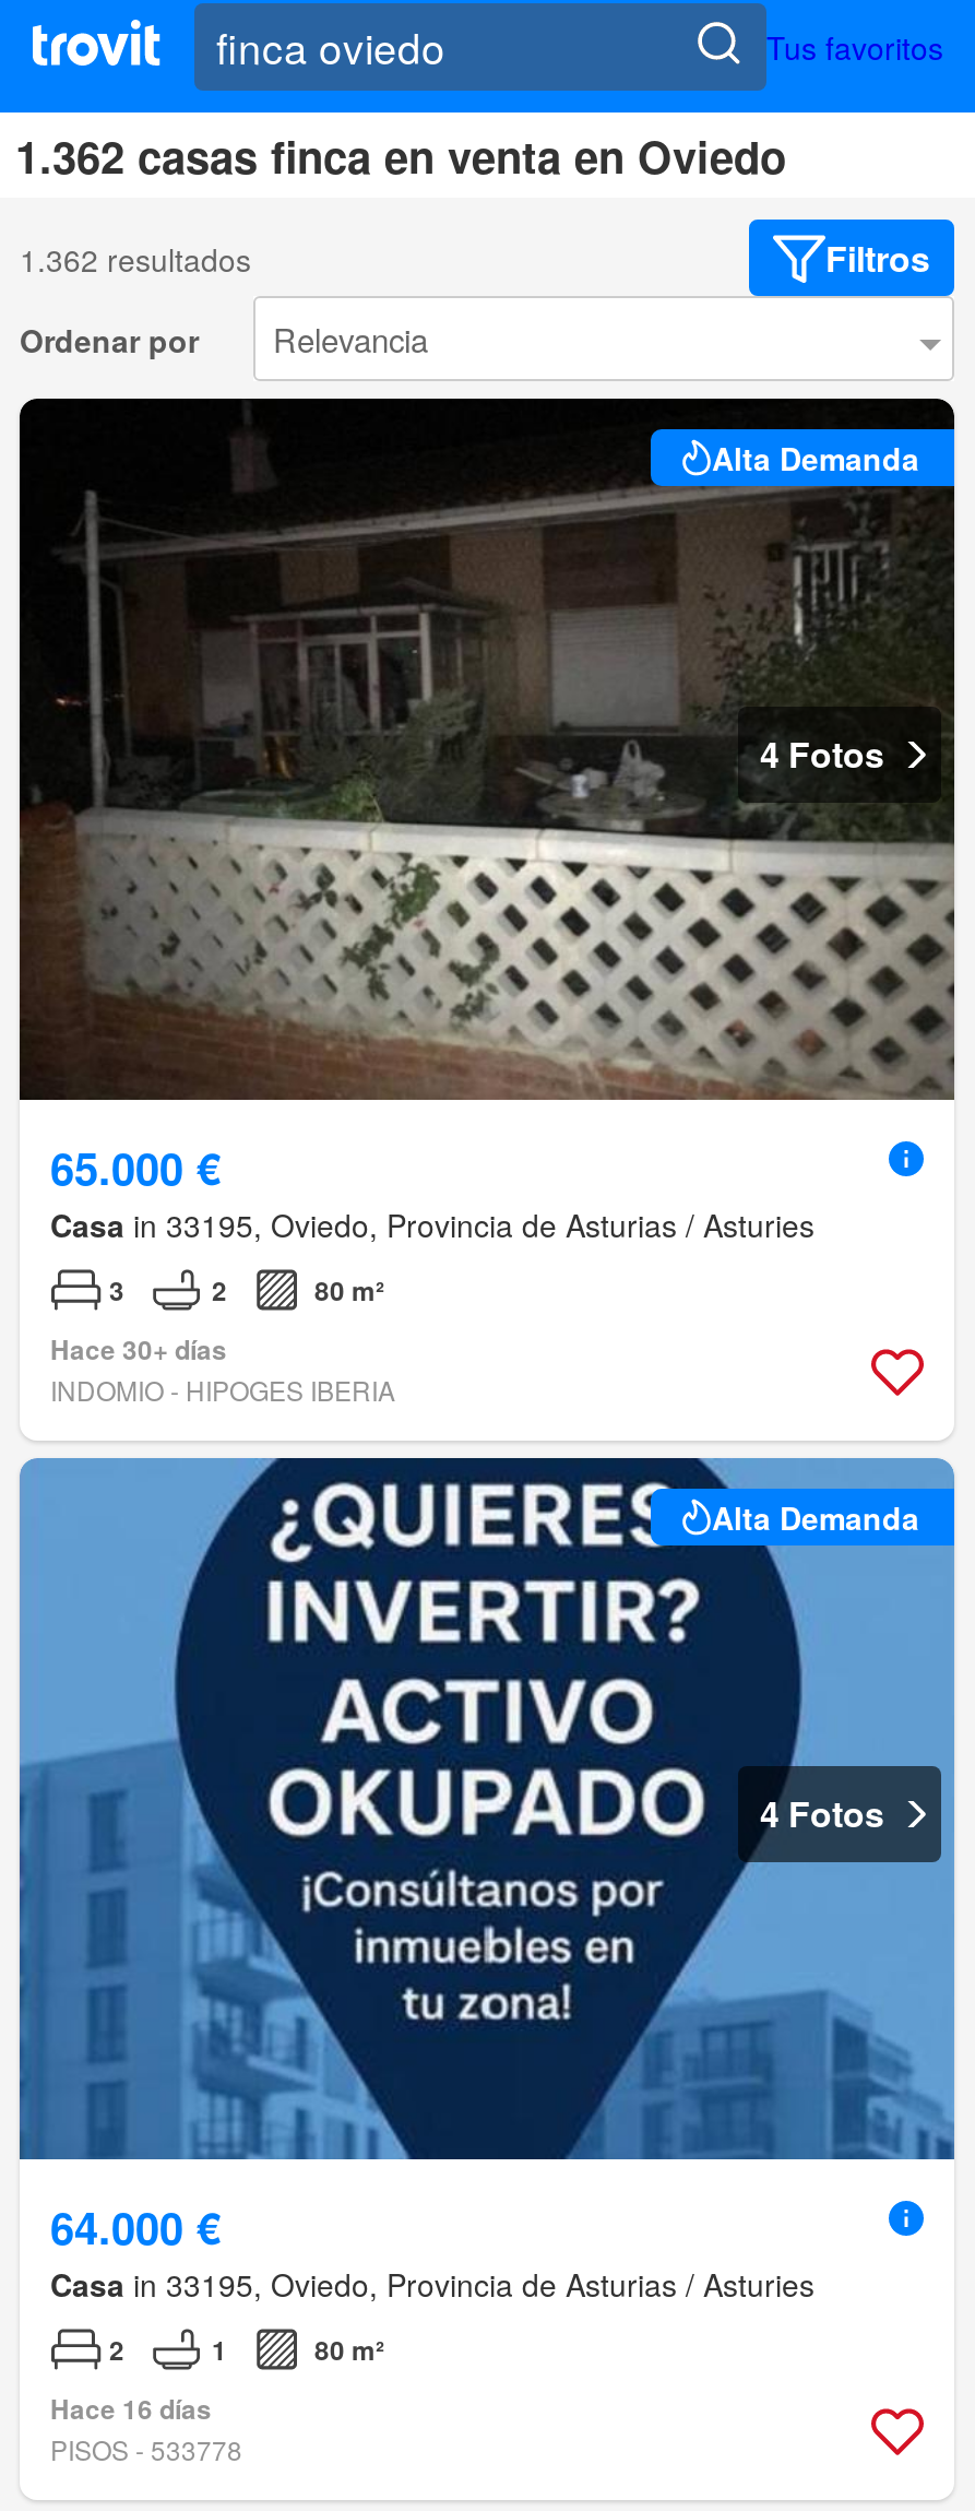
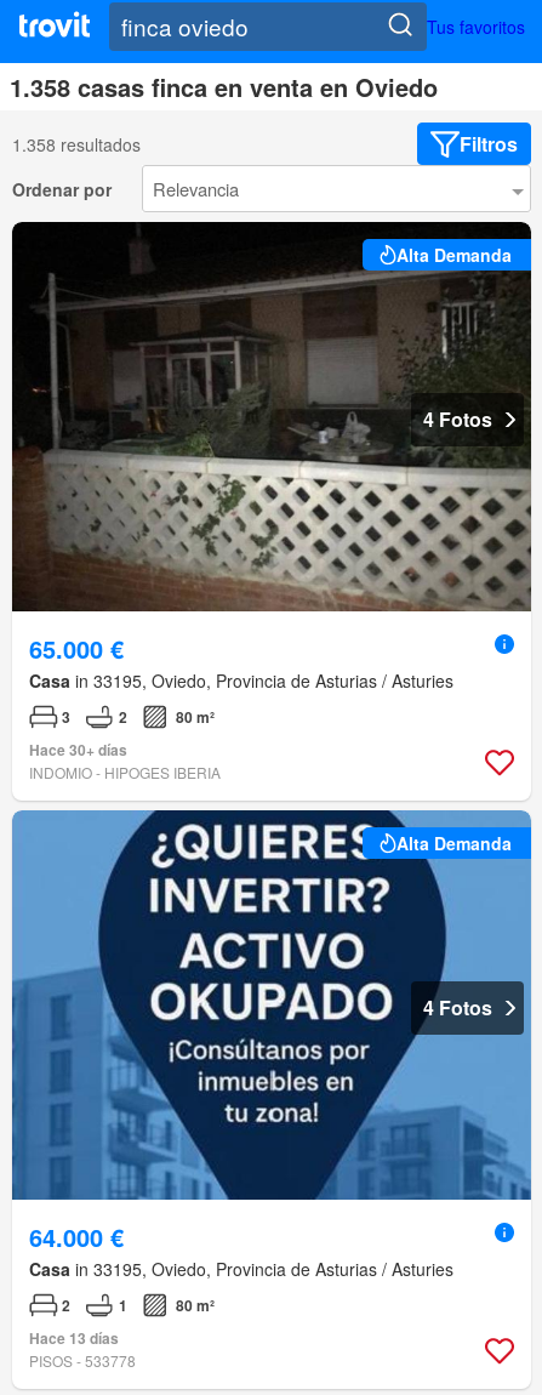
- 1.362 casas finca en venta en Oviedo
+ 1.358 casas finca en venta en Oviedo

- 1.362 resultados
+ 1.358 resultados

- Hace 16 días
+ Hace 13 días
